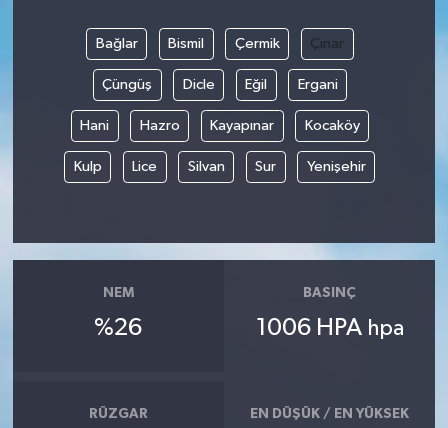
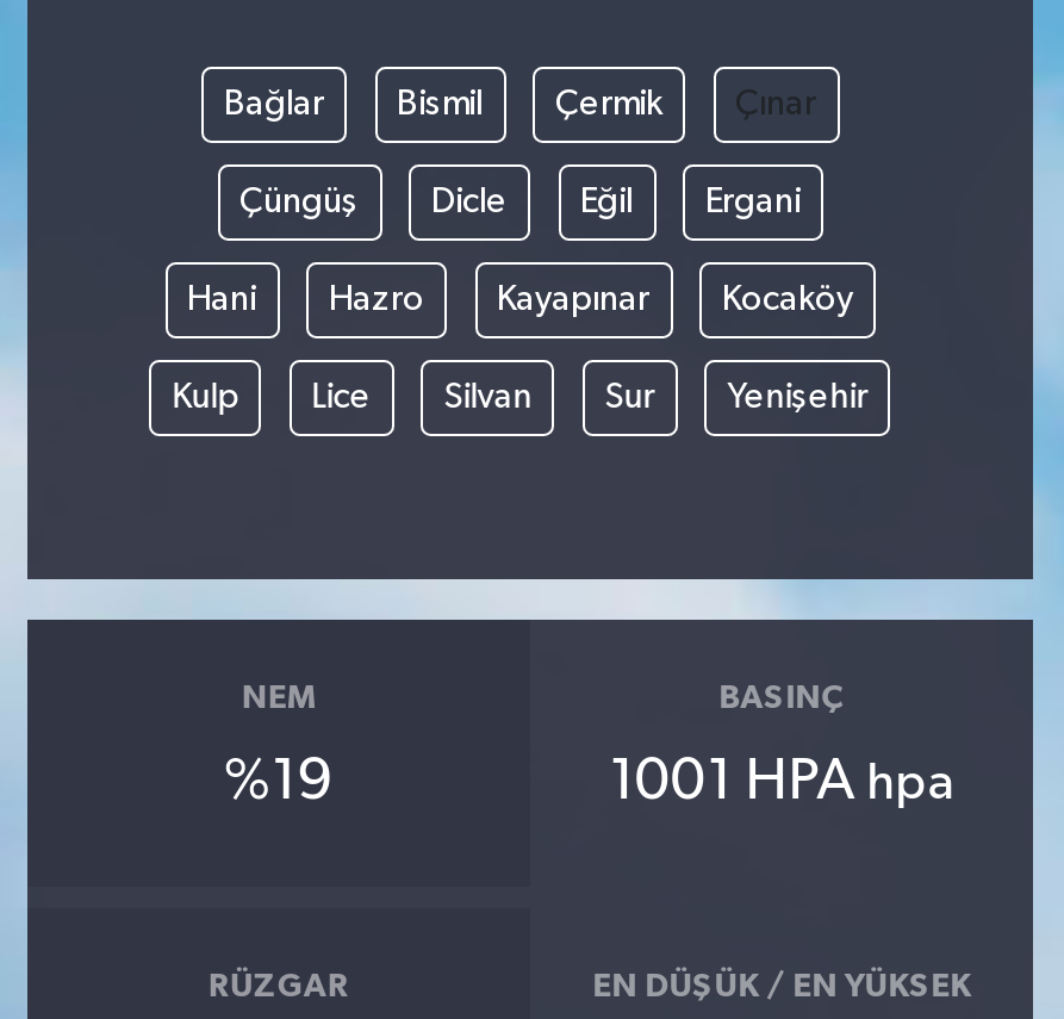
- %26
+ %19

- 1006 HPA hpa
+ 1001 HPA hpa
